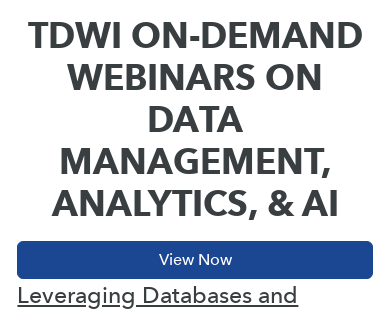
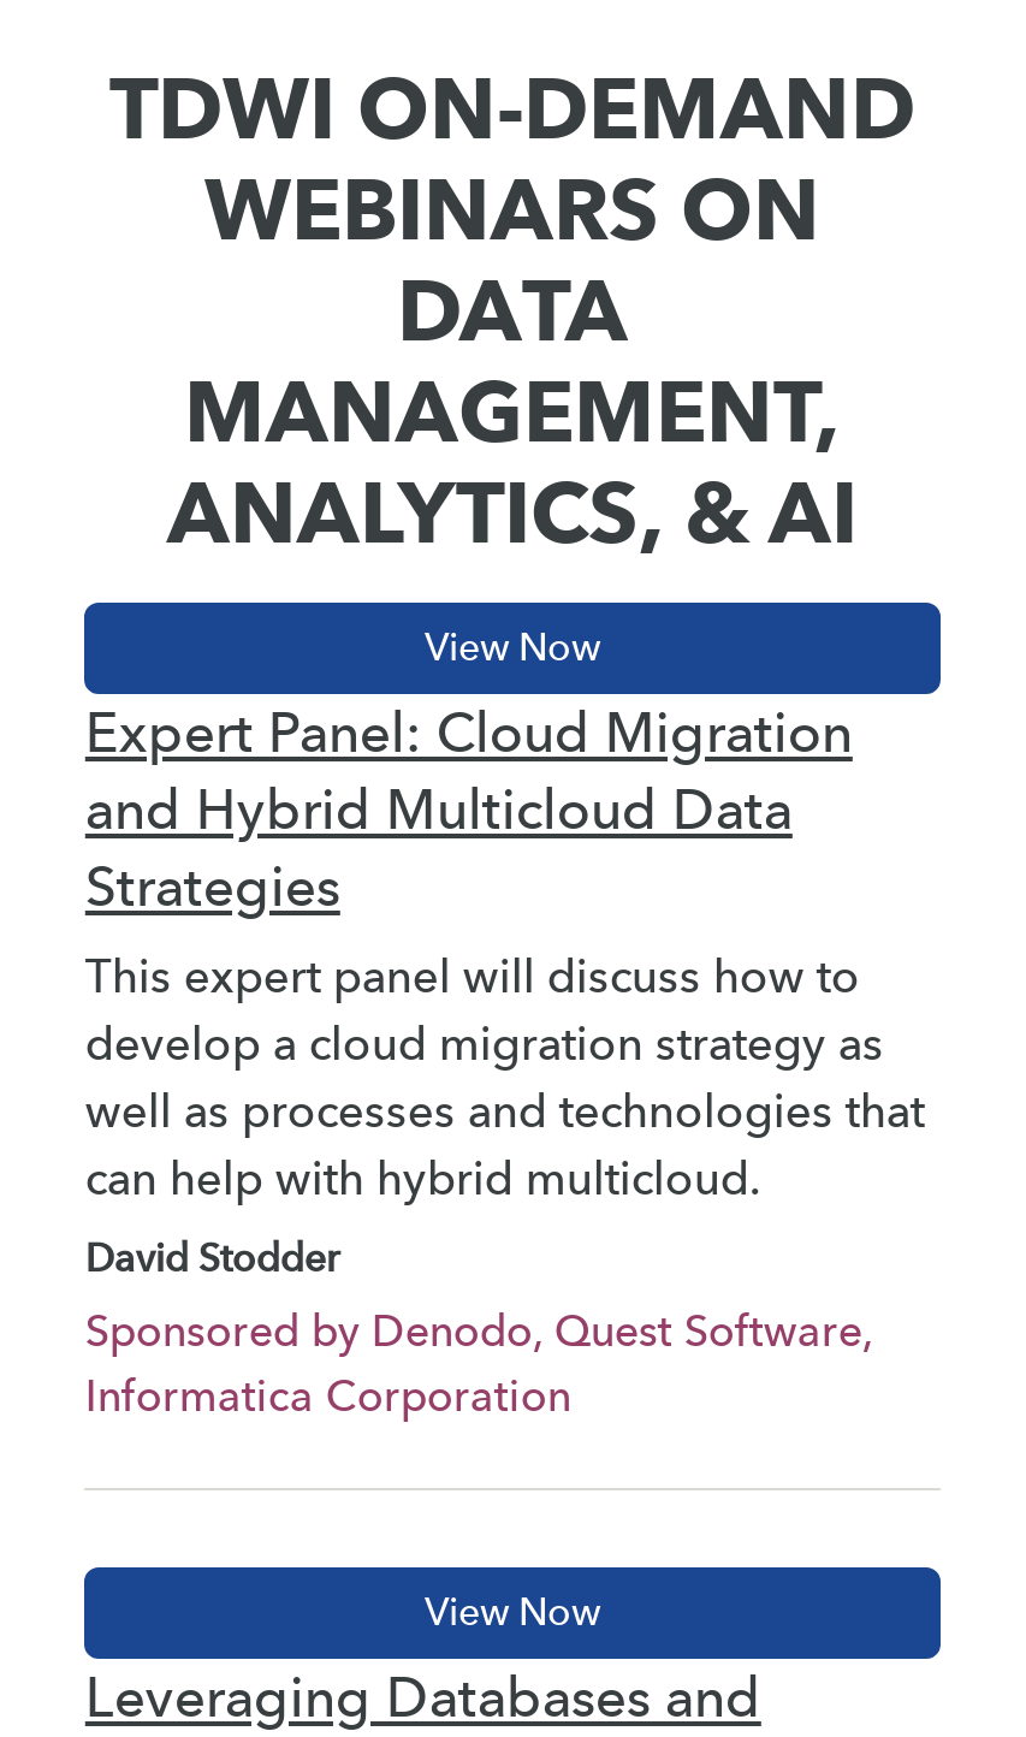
+ Expert Panel: Cloud Migration
+ and Hybrid Multicloud Data
+ Strategies
+ This expert panel will discuss how to
+ develop a cloud migration strategy as
+ well as processes and technologies that
+ can help with hybrid multicloud.
+ David Stodder
+ Sponsored by Denodo, Quest Software,
+ Informatica Corporation
